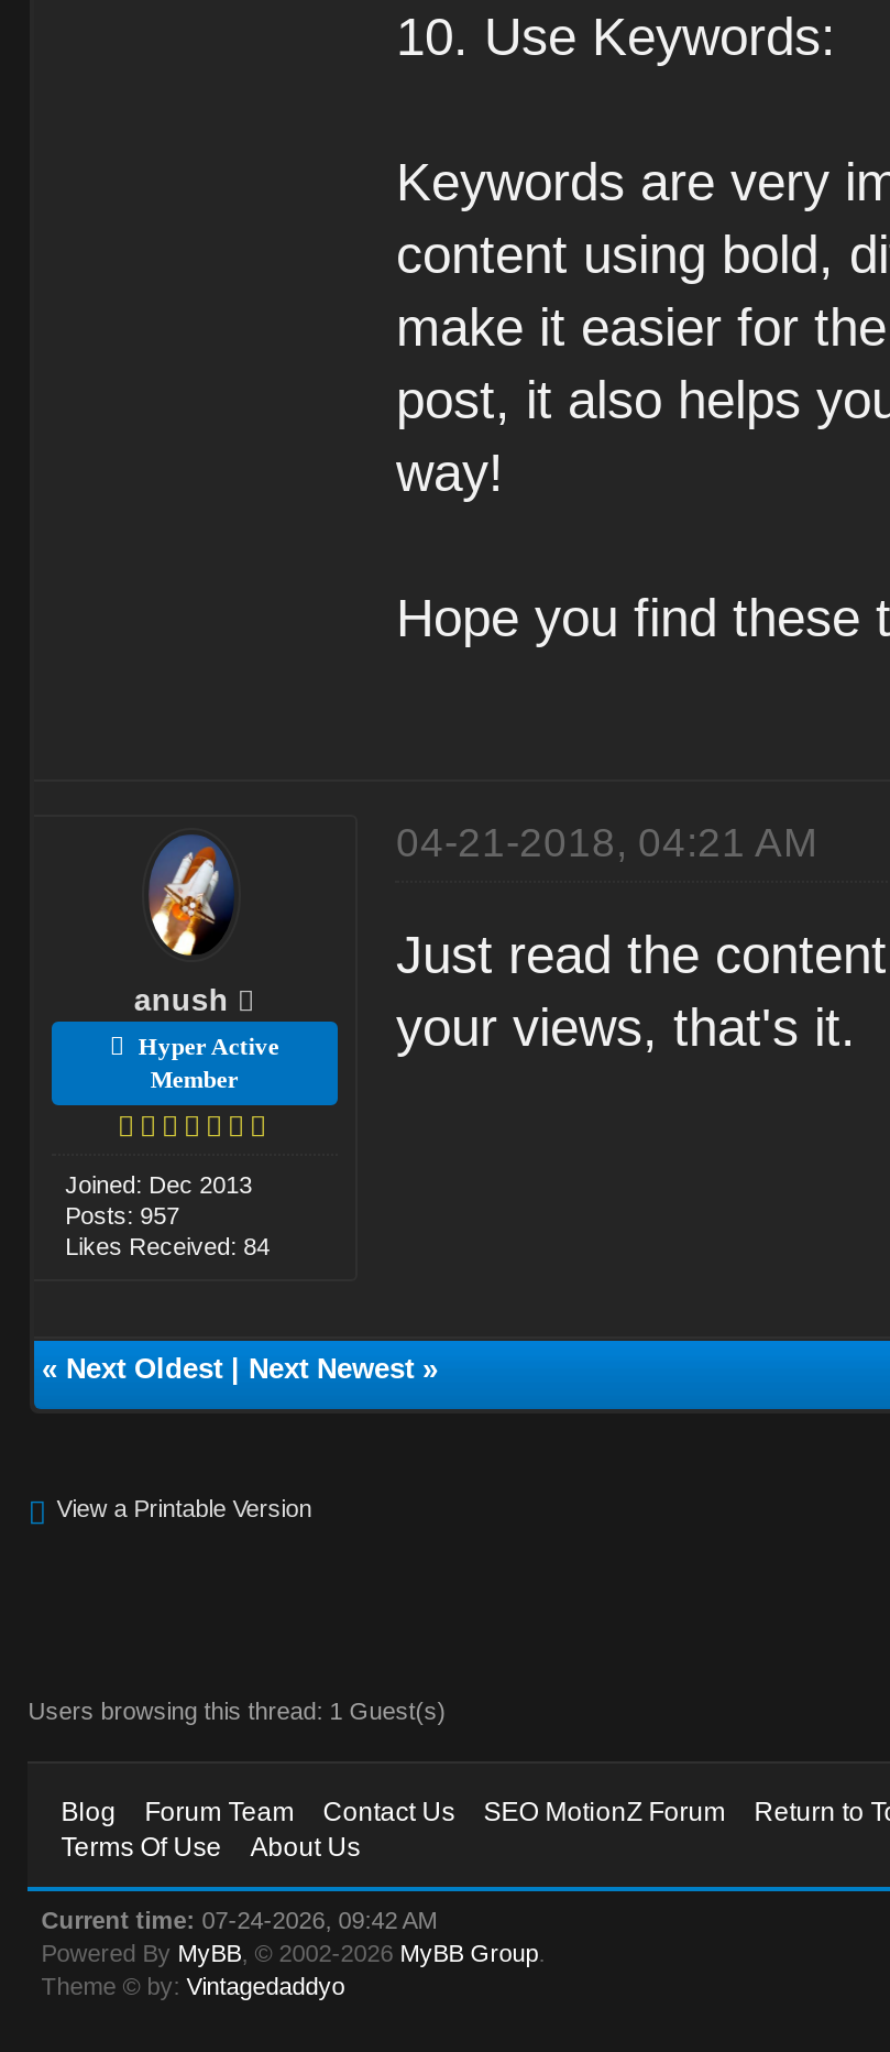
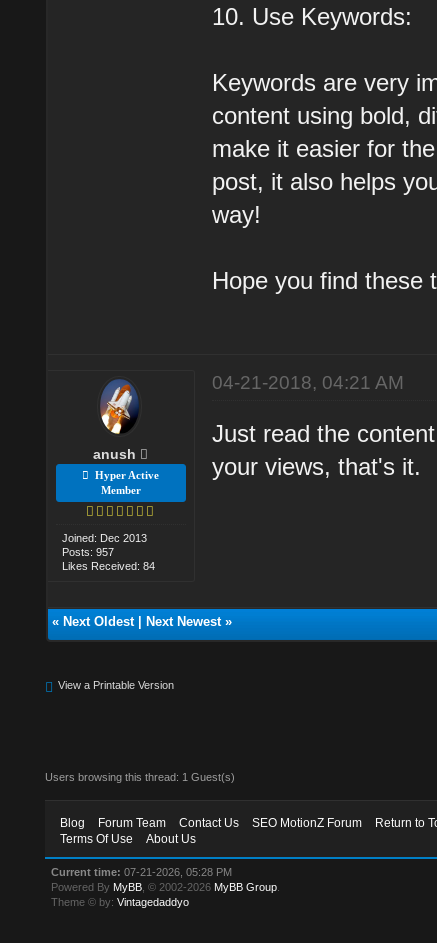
- Current time: 07-24-2026, 09:42 AM
+ Current time: 07-21-2026, 05:28 PM
